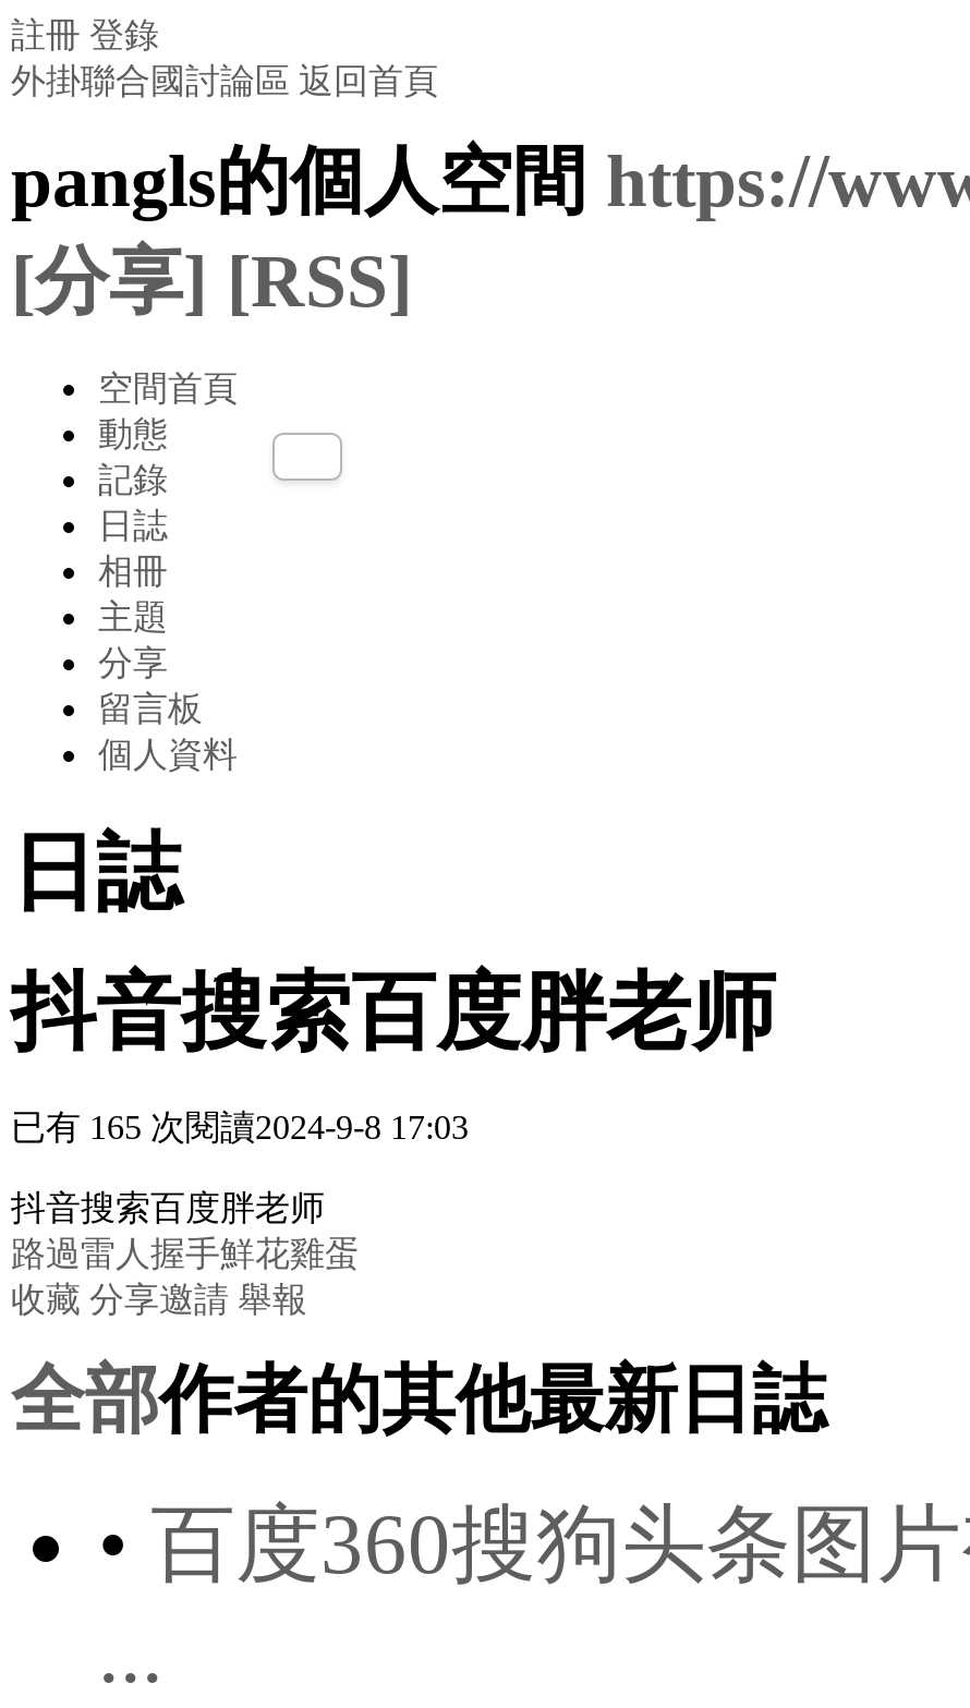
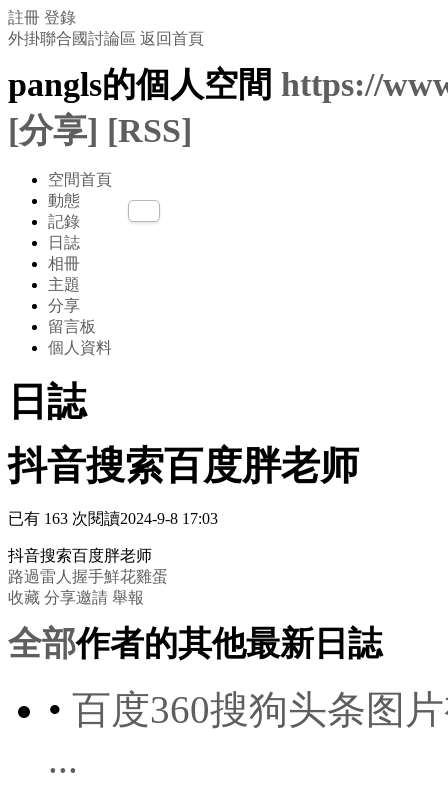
- 已有 165 次閱讀2024-9-8 17:03
+ 已有 163 次閱讀2024-9-8 17:03
